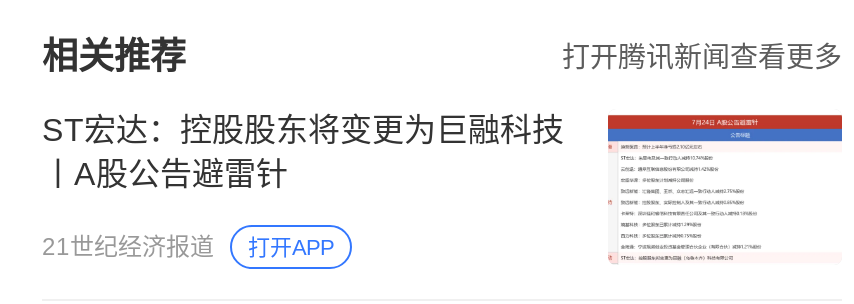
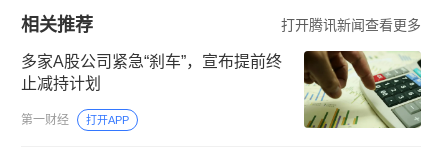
- [image]
- ST宏达：控股股东将变更为巨融科技
- 丨A股公告避雷针
+ [image]
+ 多家A股公司紧急“刹车”，宣布提前终
+ 止减持计划

- 21世纪经济报道
+ 第一财经
